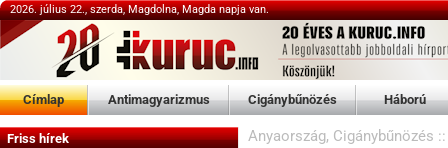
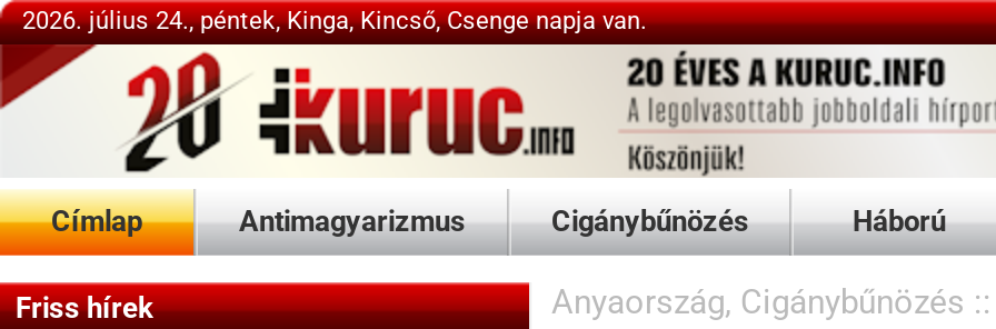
- 2026. július 22., szerda, Magdolna, Magda napja van.
+ 2026. július 24., péntek, Kinga, Kincső, Csenge napja van.
